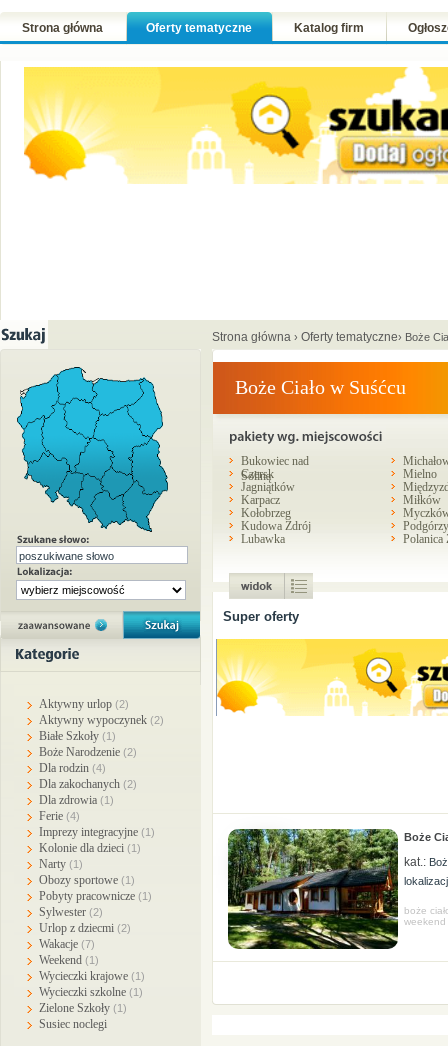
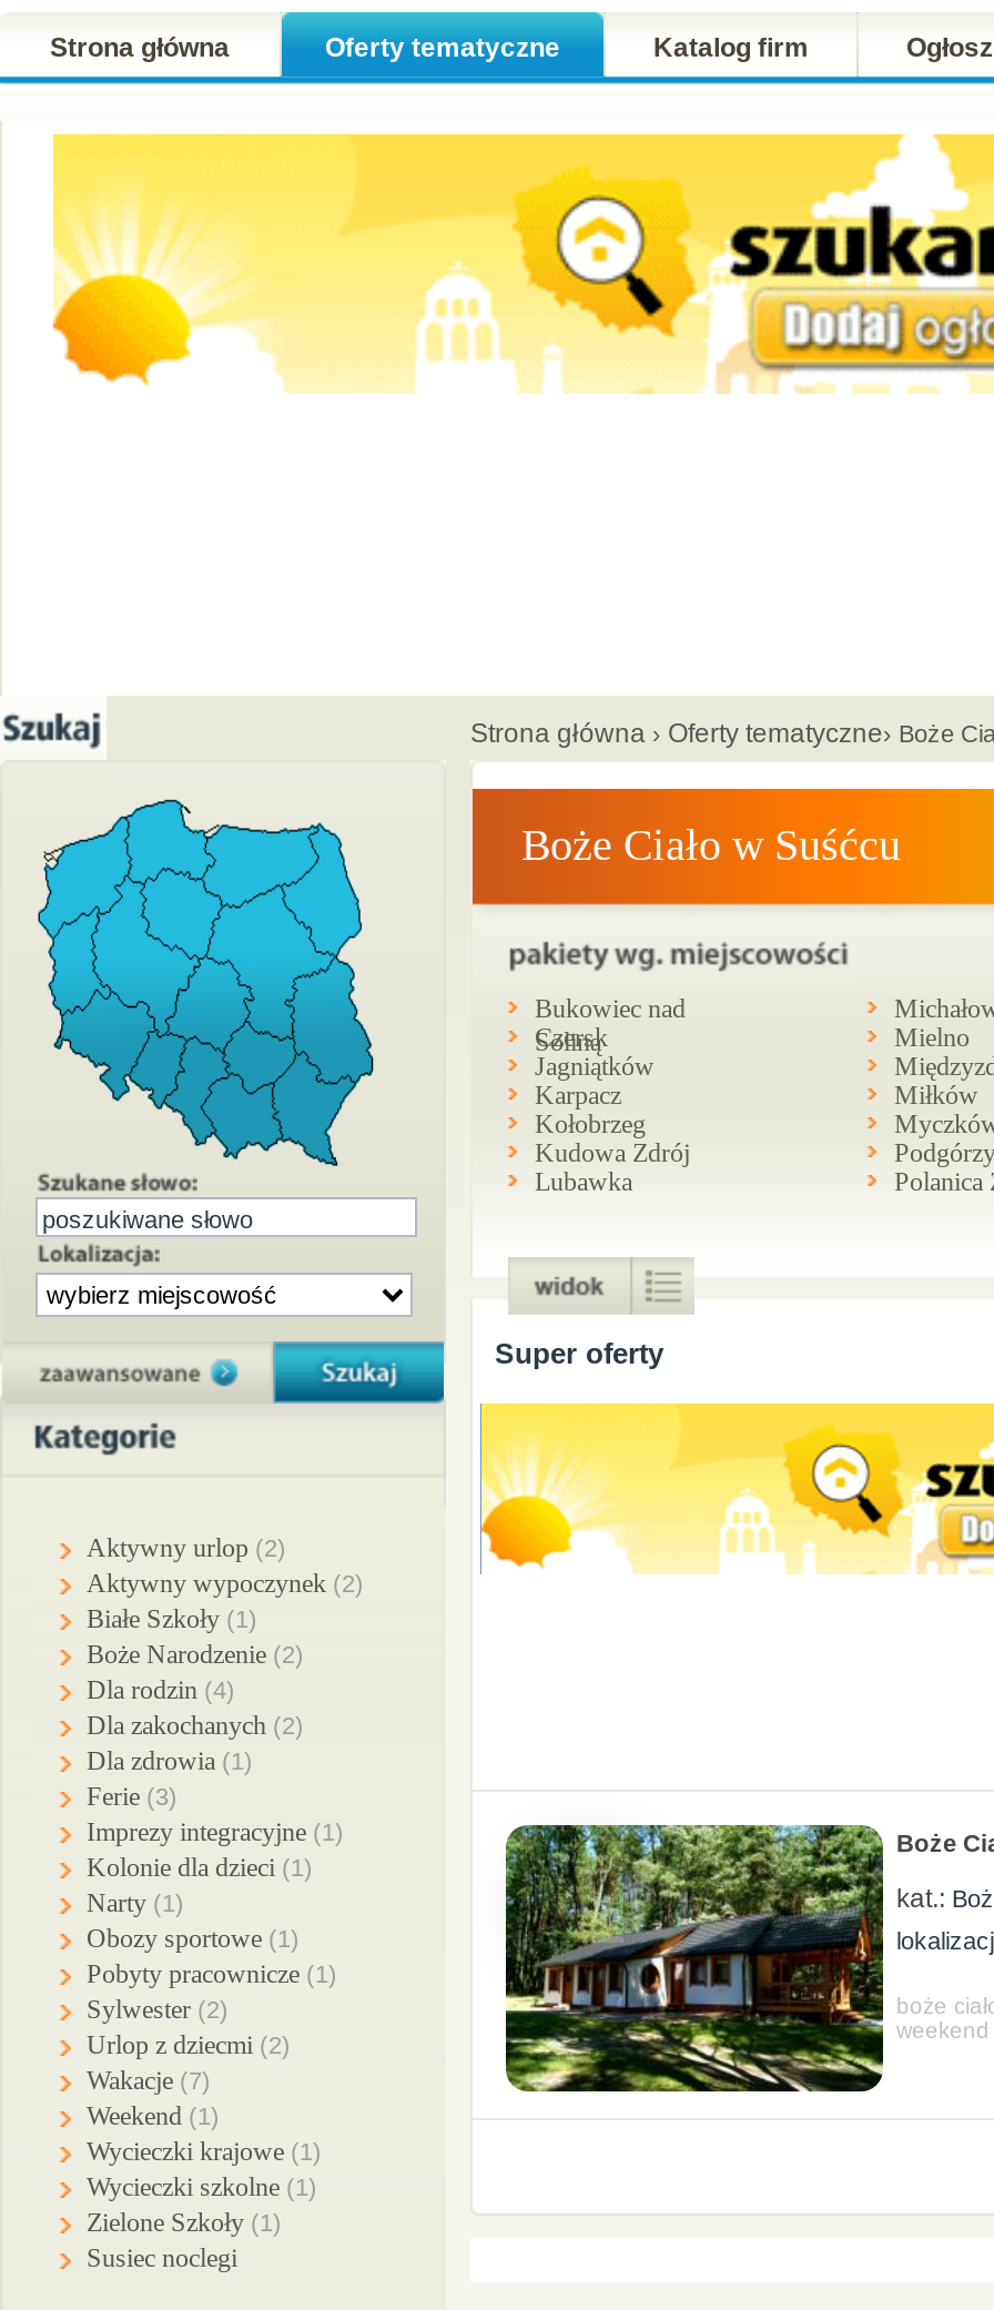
- Ferie (4)
+ Ferie (3)
